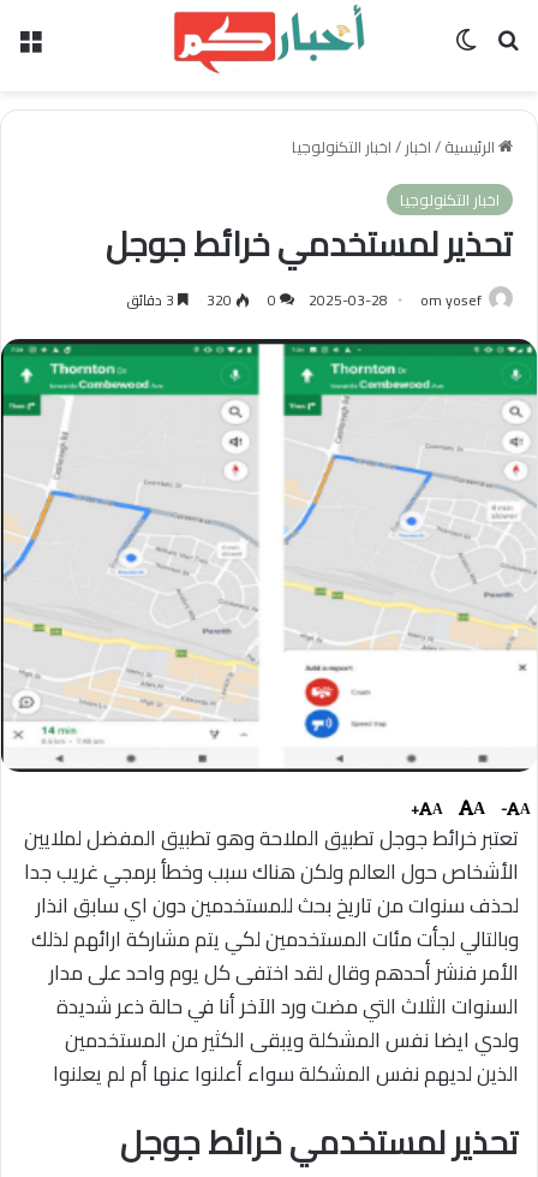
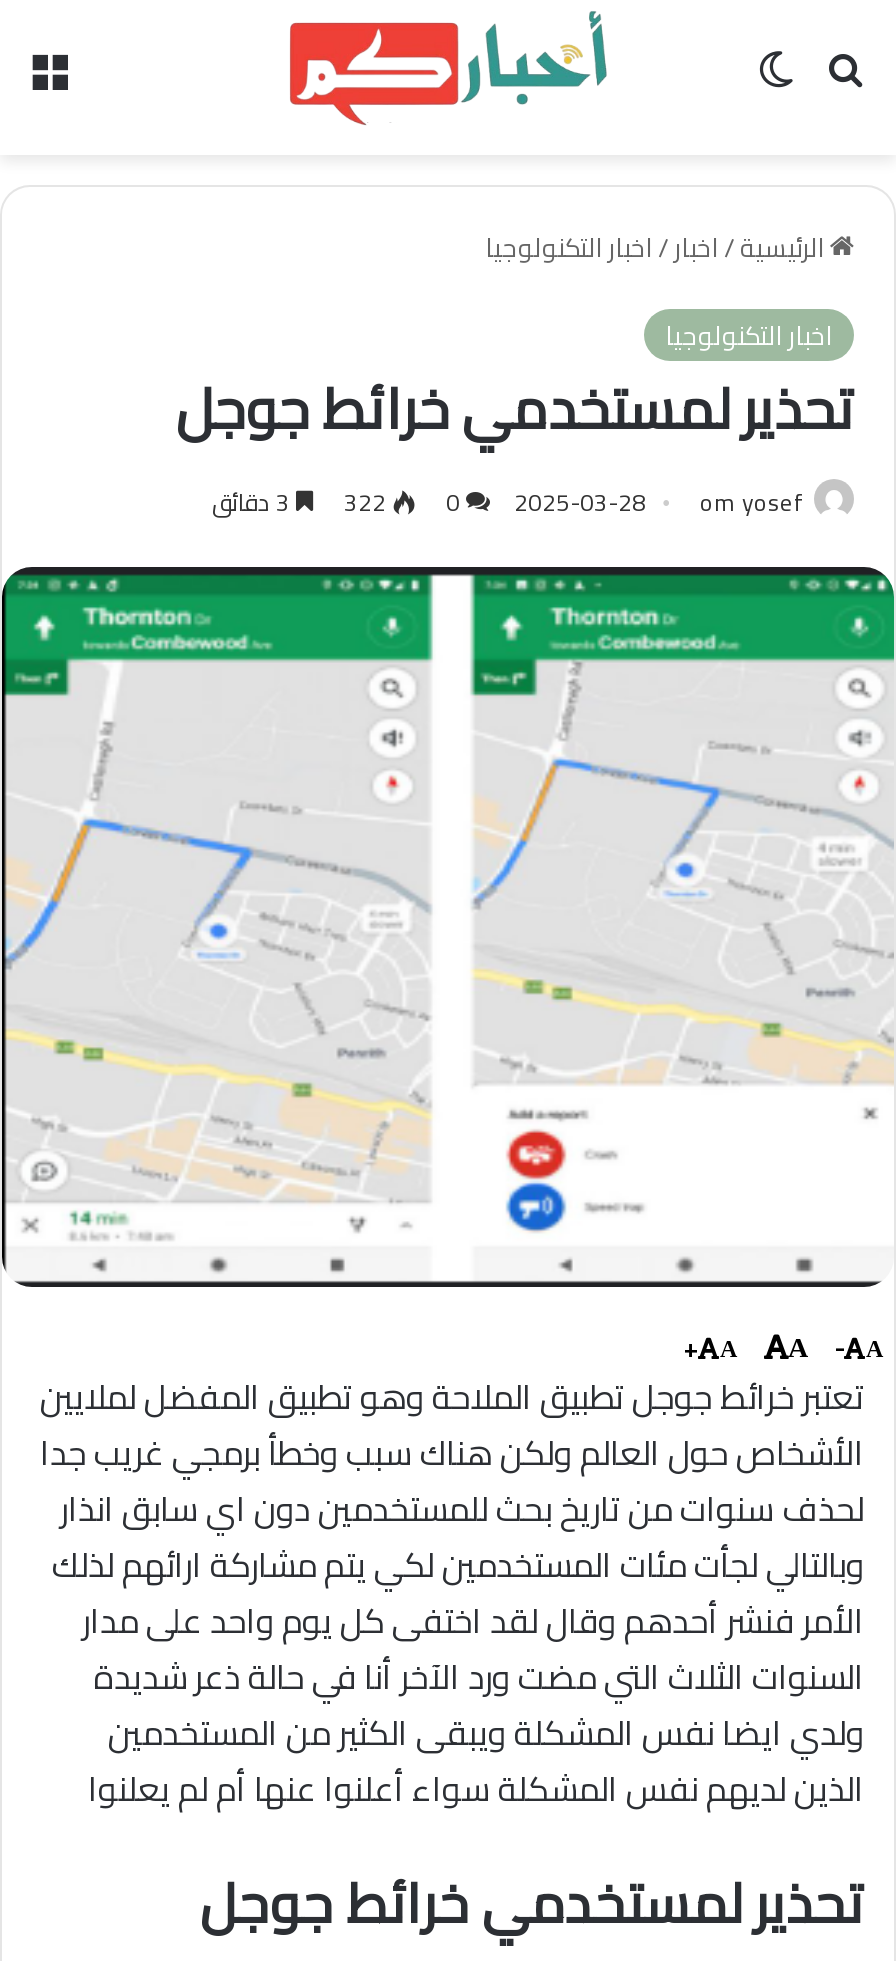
- 320
+ 322
